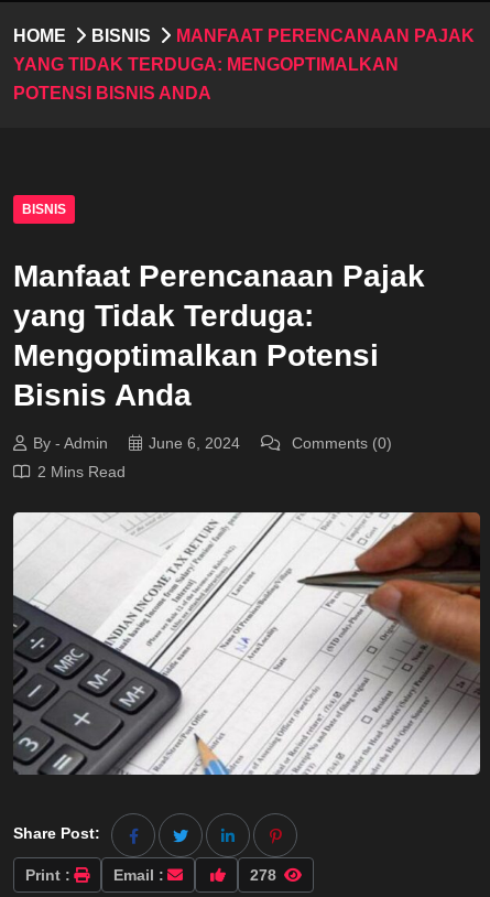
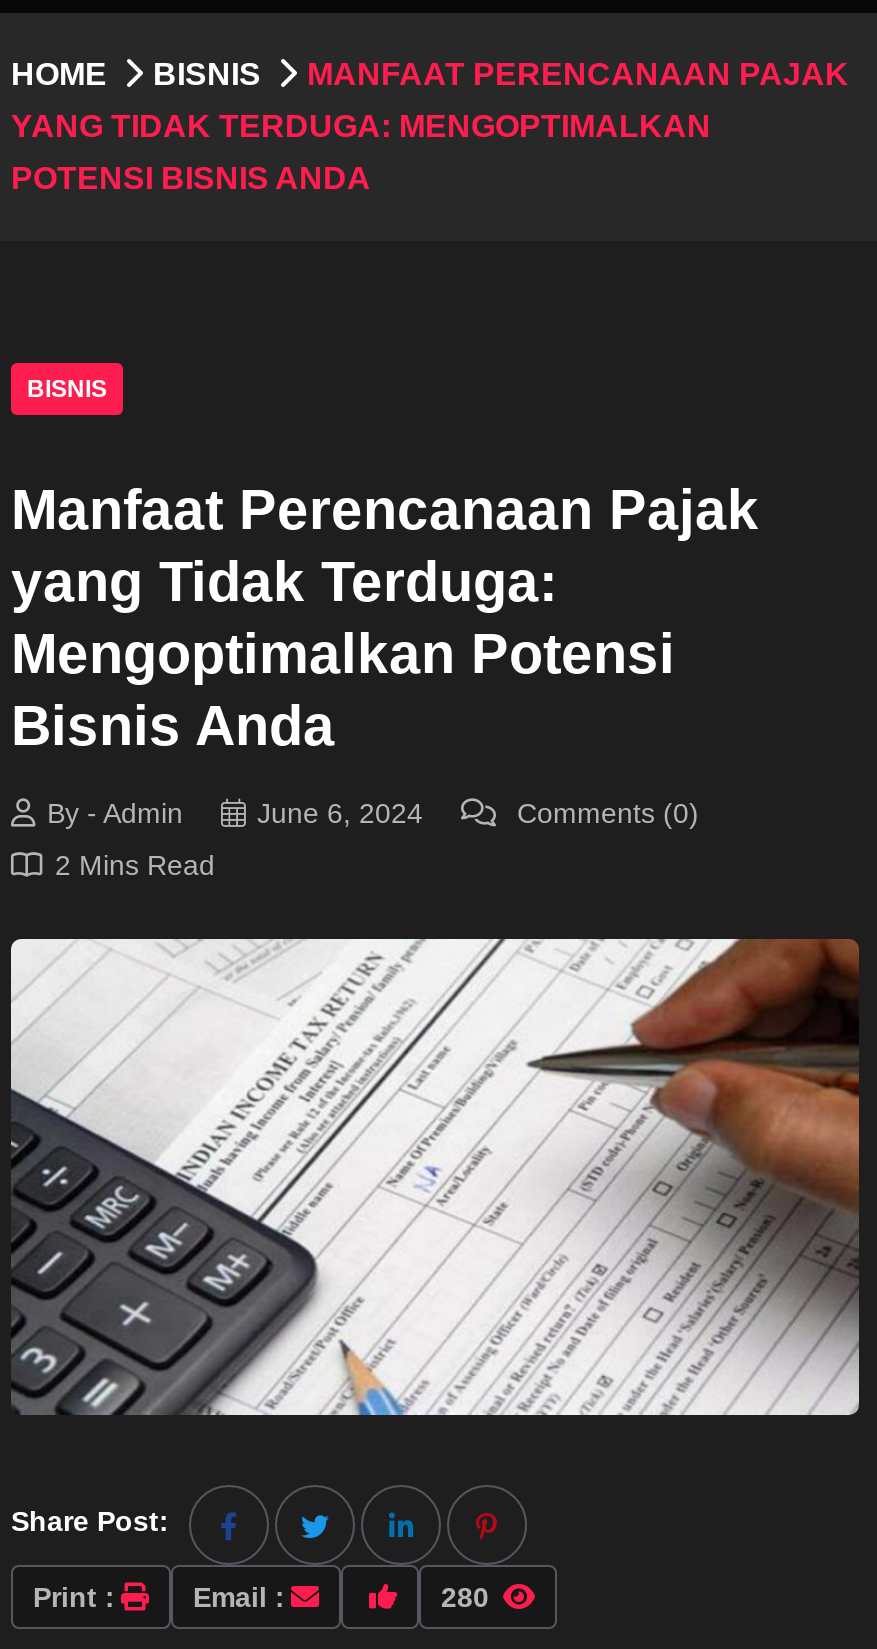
- 278
+ 280
